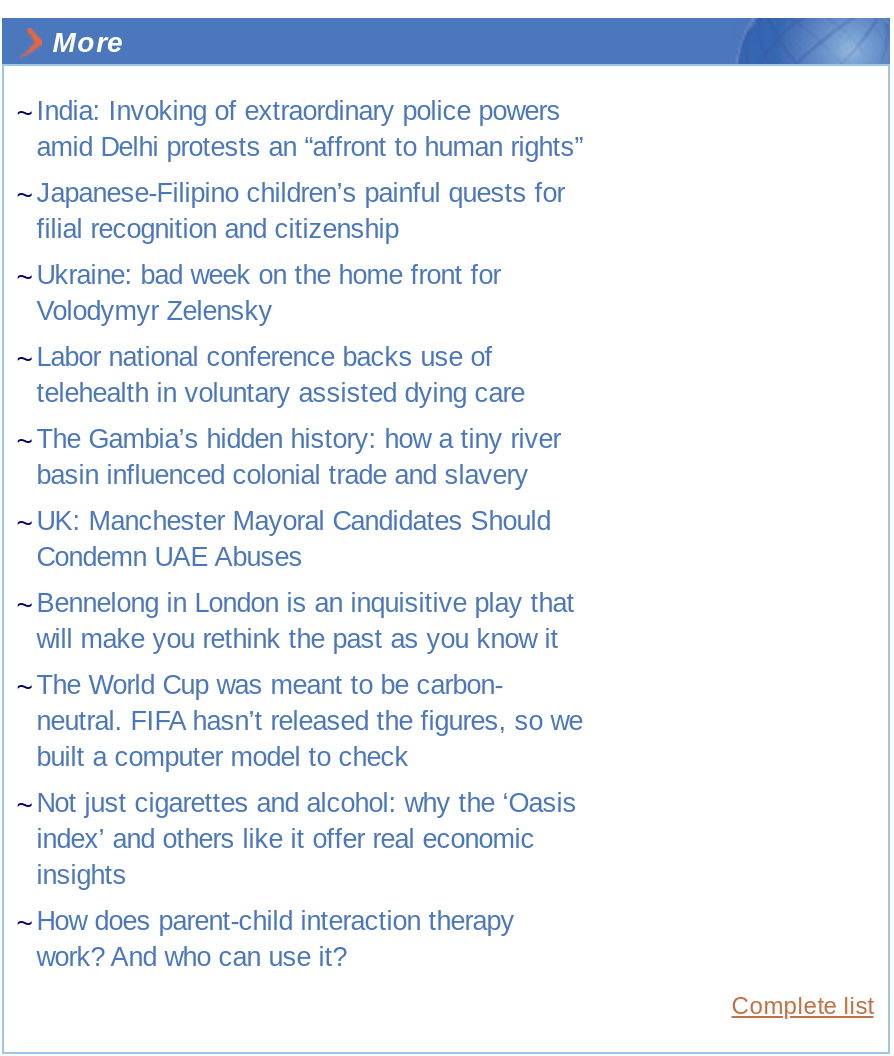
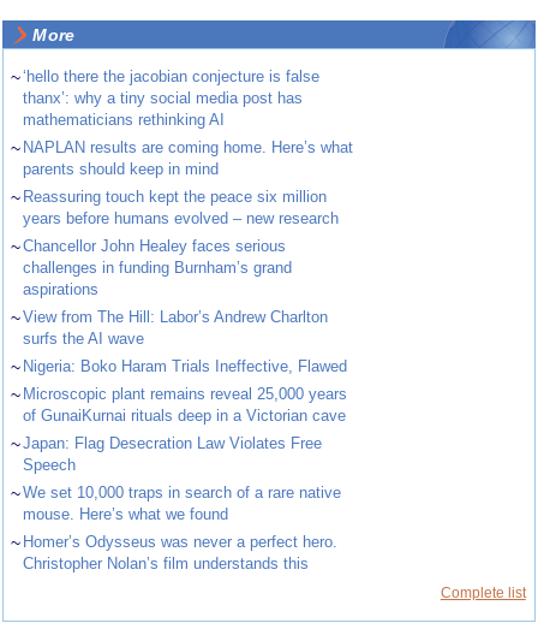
- ~ India: Invoking of extraordinary police powers
- amid Delhi protests an “affront to human rights”
- ~ Japanese-Filipino children’s painful quests for
- filial recognition and citizenship
- ~ Ukraine: bad week on the home front for
- Volodymyr Zelensky
- ~ Labor national conference backs use of
- telehealth in voluntary assisted dying care
- ~ The Gambia’s hidden history: how a tiny river
- basin influenced colonial trade and slavery
- ~ UK: Manchester Mayoral Candidates Should
- Condemn UAE Abuses
- ~ Bennelong in London is an inquisitive play that
- will make you rethink the past as you know it
- ~ The World Cup was meant to be carbon-
- neutral. FIFA hasn’t released the figures, so we
- built a computer model to check
- ~ Not just cigarettes and alcohol: why the ‘Oasis
- index’ and others like it offer real economic
- insights
- ~ How does parent-child interaction therapy
- work? And who can use it?
+ ~ ‘hello there the jacobian conjecture is false
+ thanx’: why a tiny social media post has
+ mathematicians rethinking AI
+ ~ NAPLAN results are coming home. Here’s what
+ parents should keep in mind
+ ~ Reassuring touch kept the peace six million
+ years before humans evolved – new research
+ ~ Chancellor John Healey faces serious
+ challenges in funding Burnham’s grand
+ aspirations
+ ~ View from The Hill: Labor’s Andrew Charlton
+ surfs the AI wave
+ ~ Nigeria: Boko Haram Trials Ineffective, Flawed
+ ~ Microscopic plant remains reveal 25,000 years
+ of GunaiKurnai rituals deep in a Victorian cave
+ ~ Japan: Flag Desecration Law Violates Free
+ Speech
+ ~ We set 10,000 traps in search of a rare native
+ mouse. Here’s what we found
+ ~ Homer’s Odysseus was never a perfect hero.
+ Christopher Nolan’s film understands this
